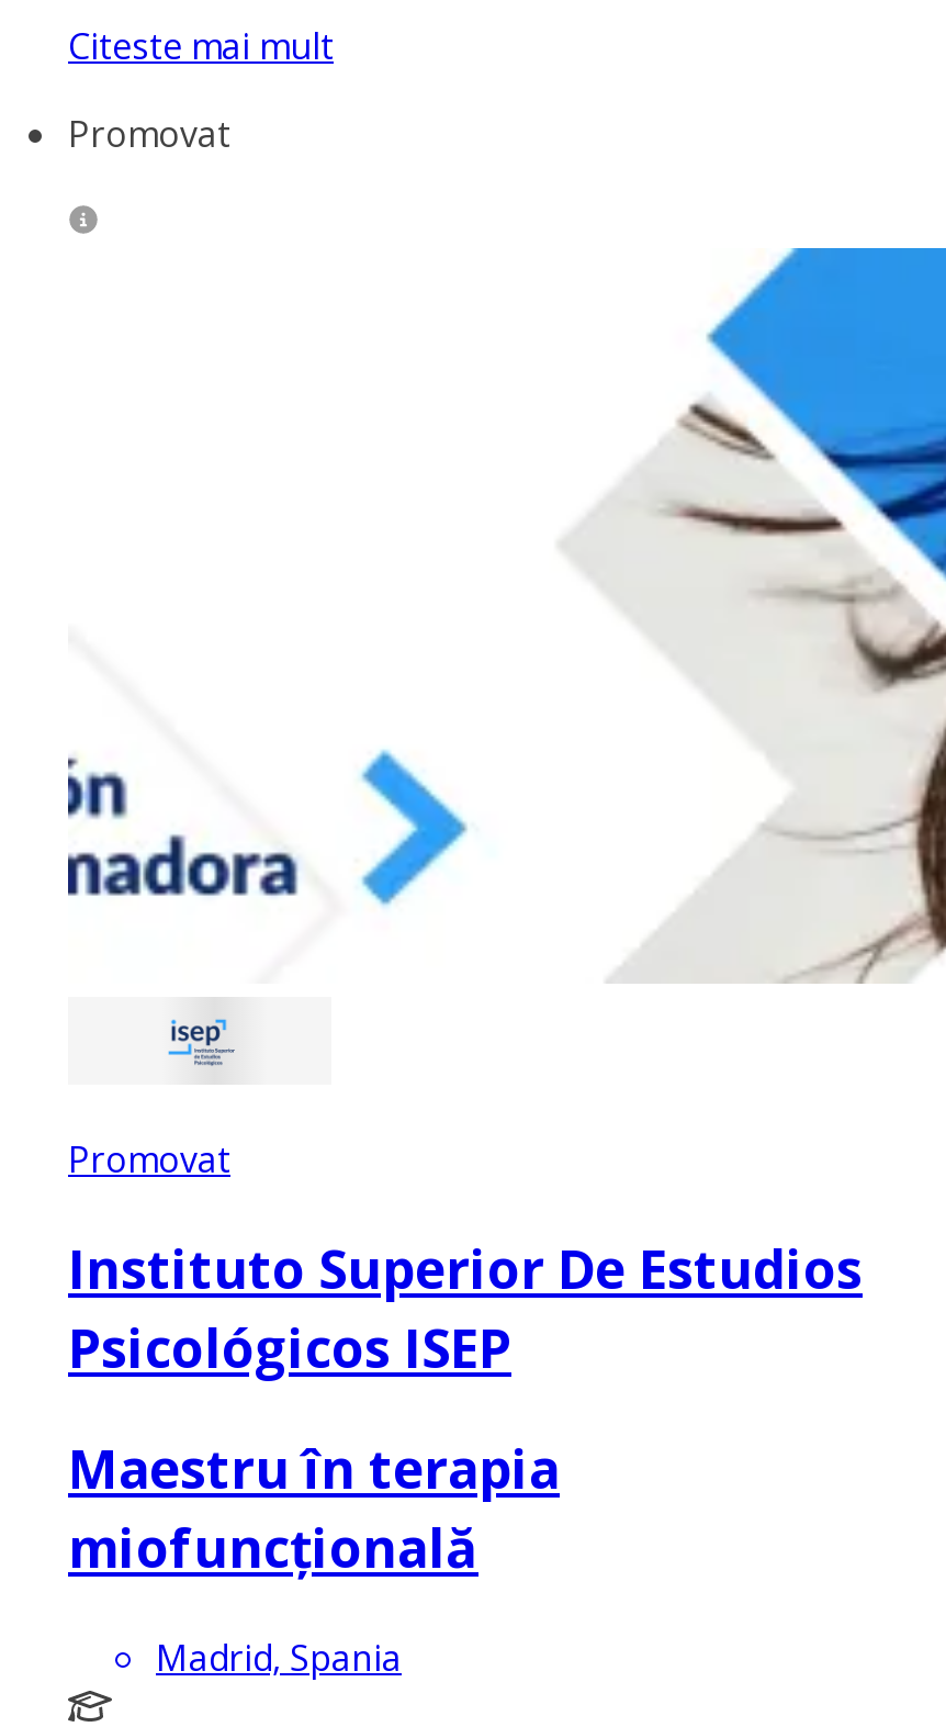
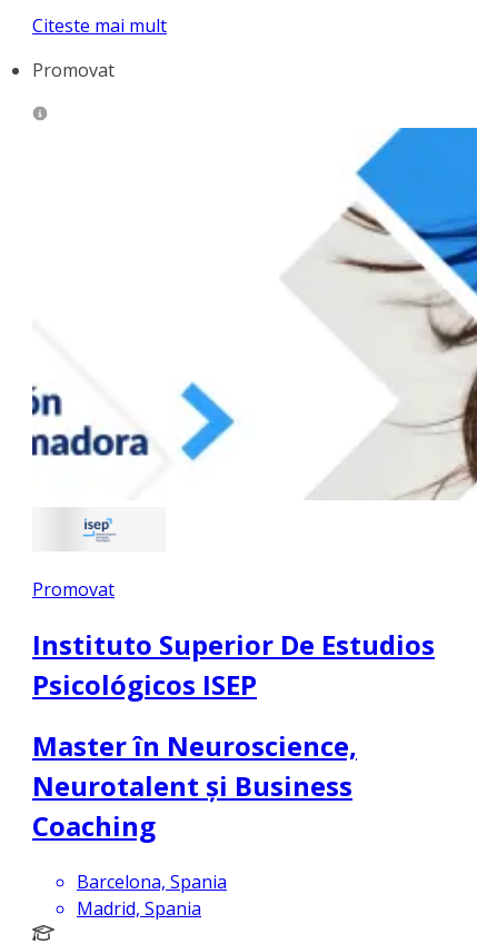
- Maestru în terapia
- miofuncțională
+ Master în Neuroscience,
+ Neurotalent și Business
+ Coaching
+ Barcelona, Spania
